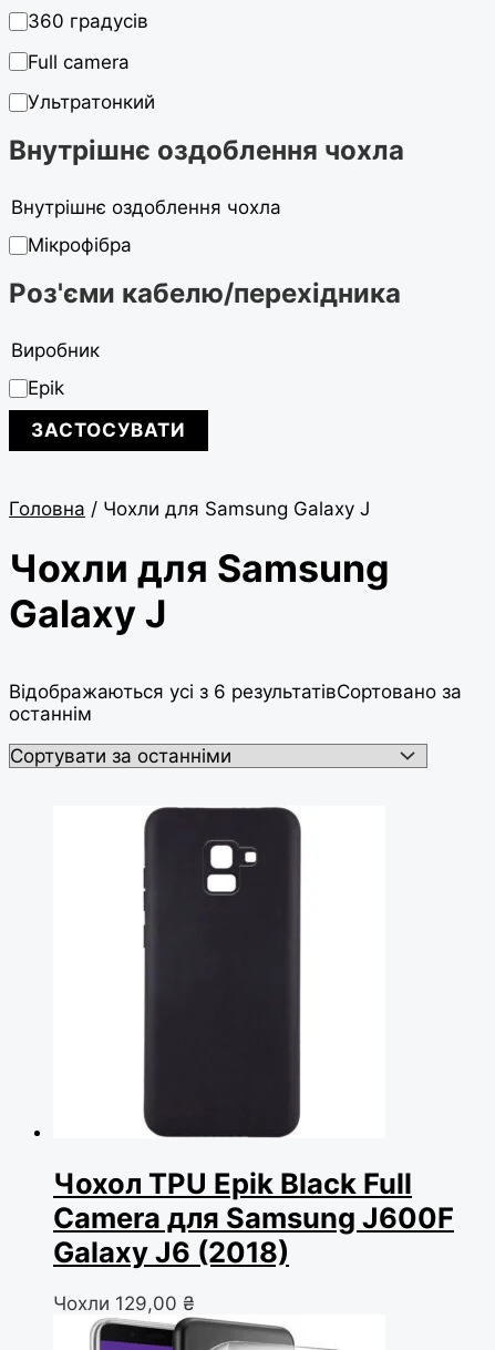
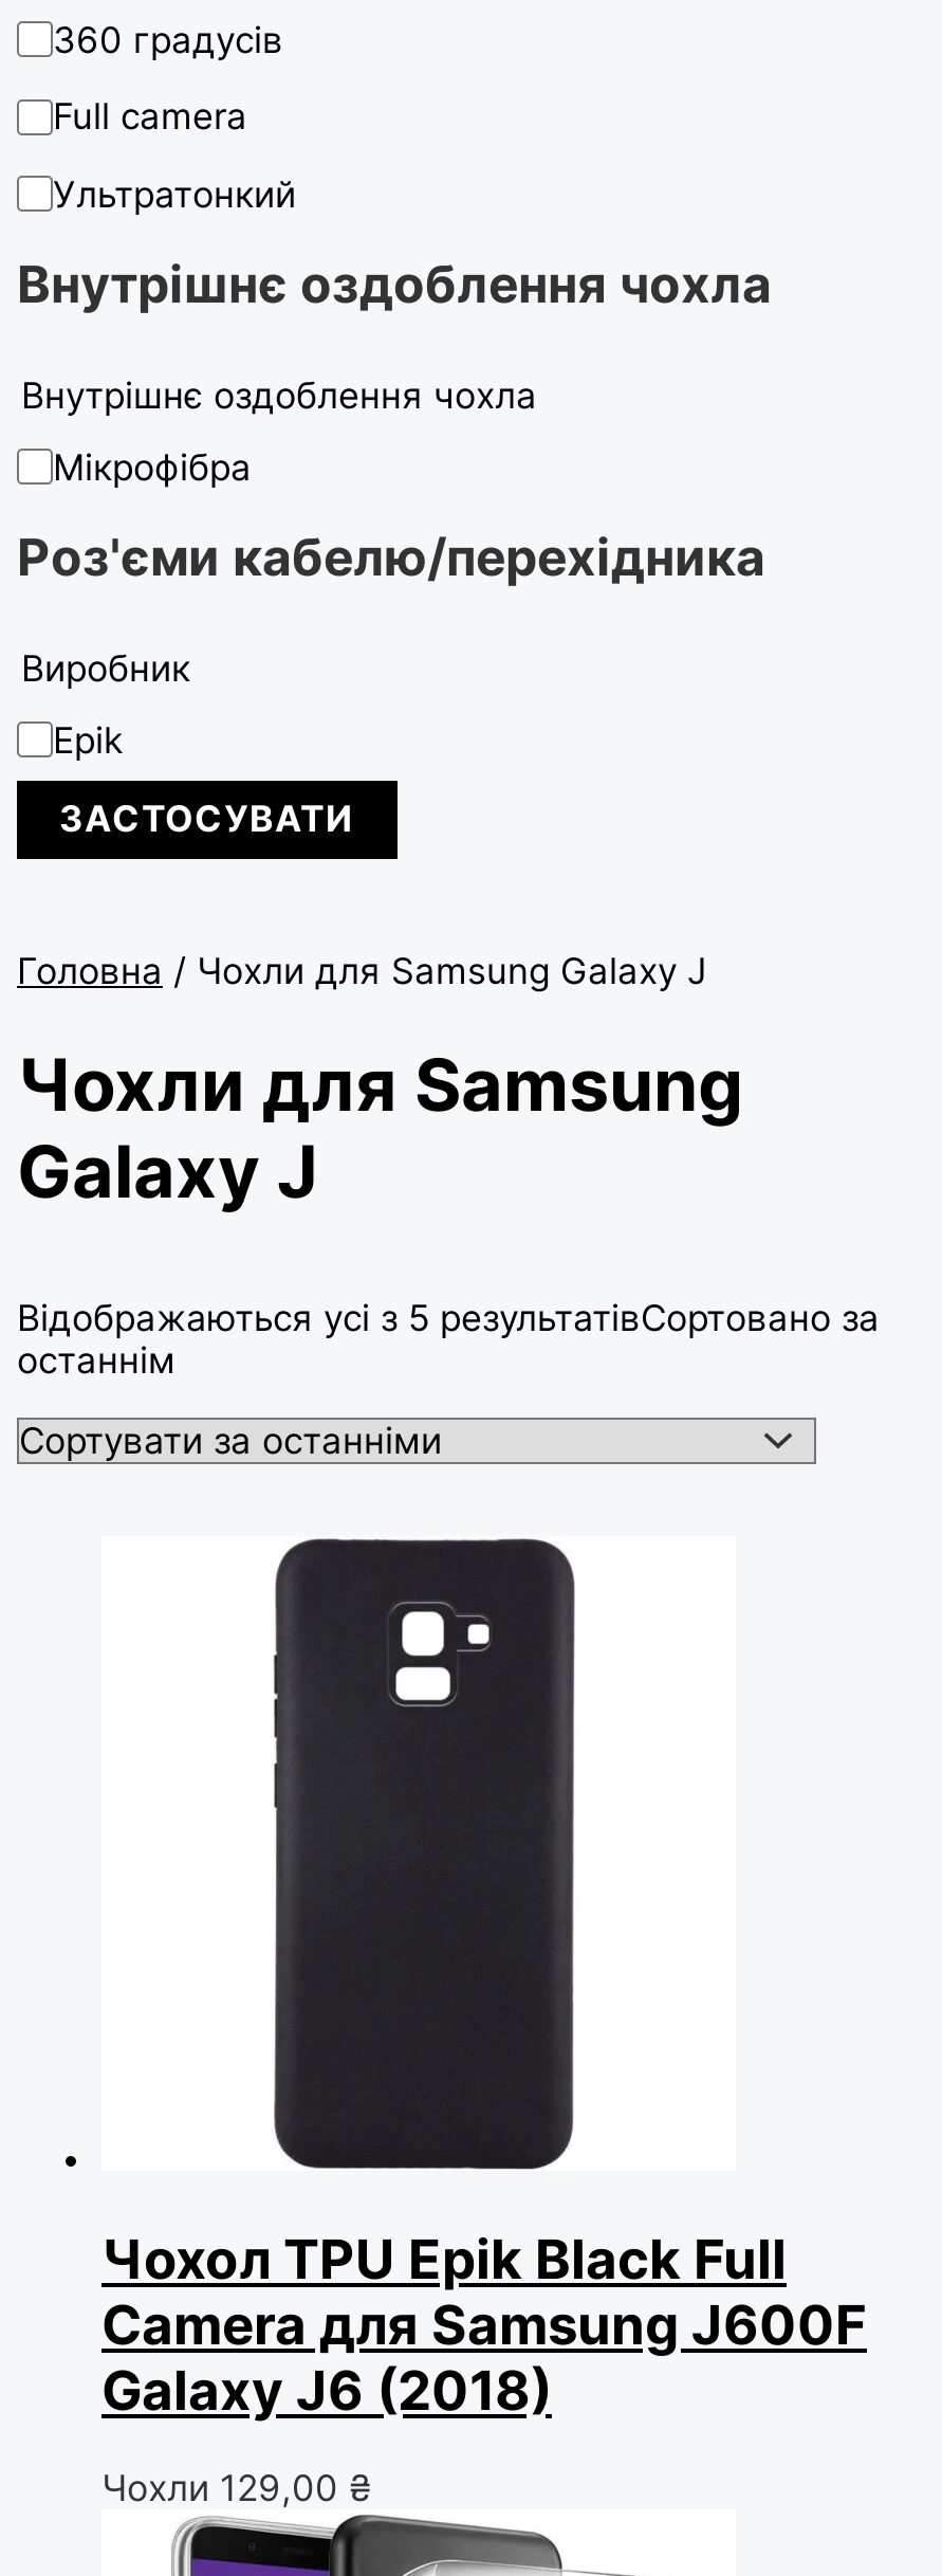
- Відображаються усі з 6 результатівСортовано за
+ Відображаються усі з 5 результатівСортовано за
